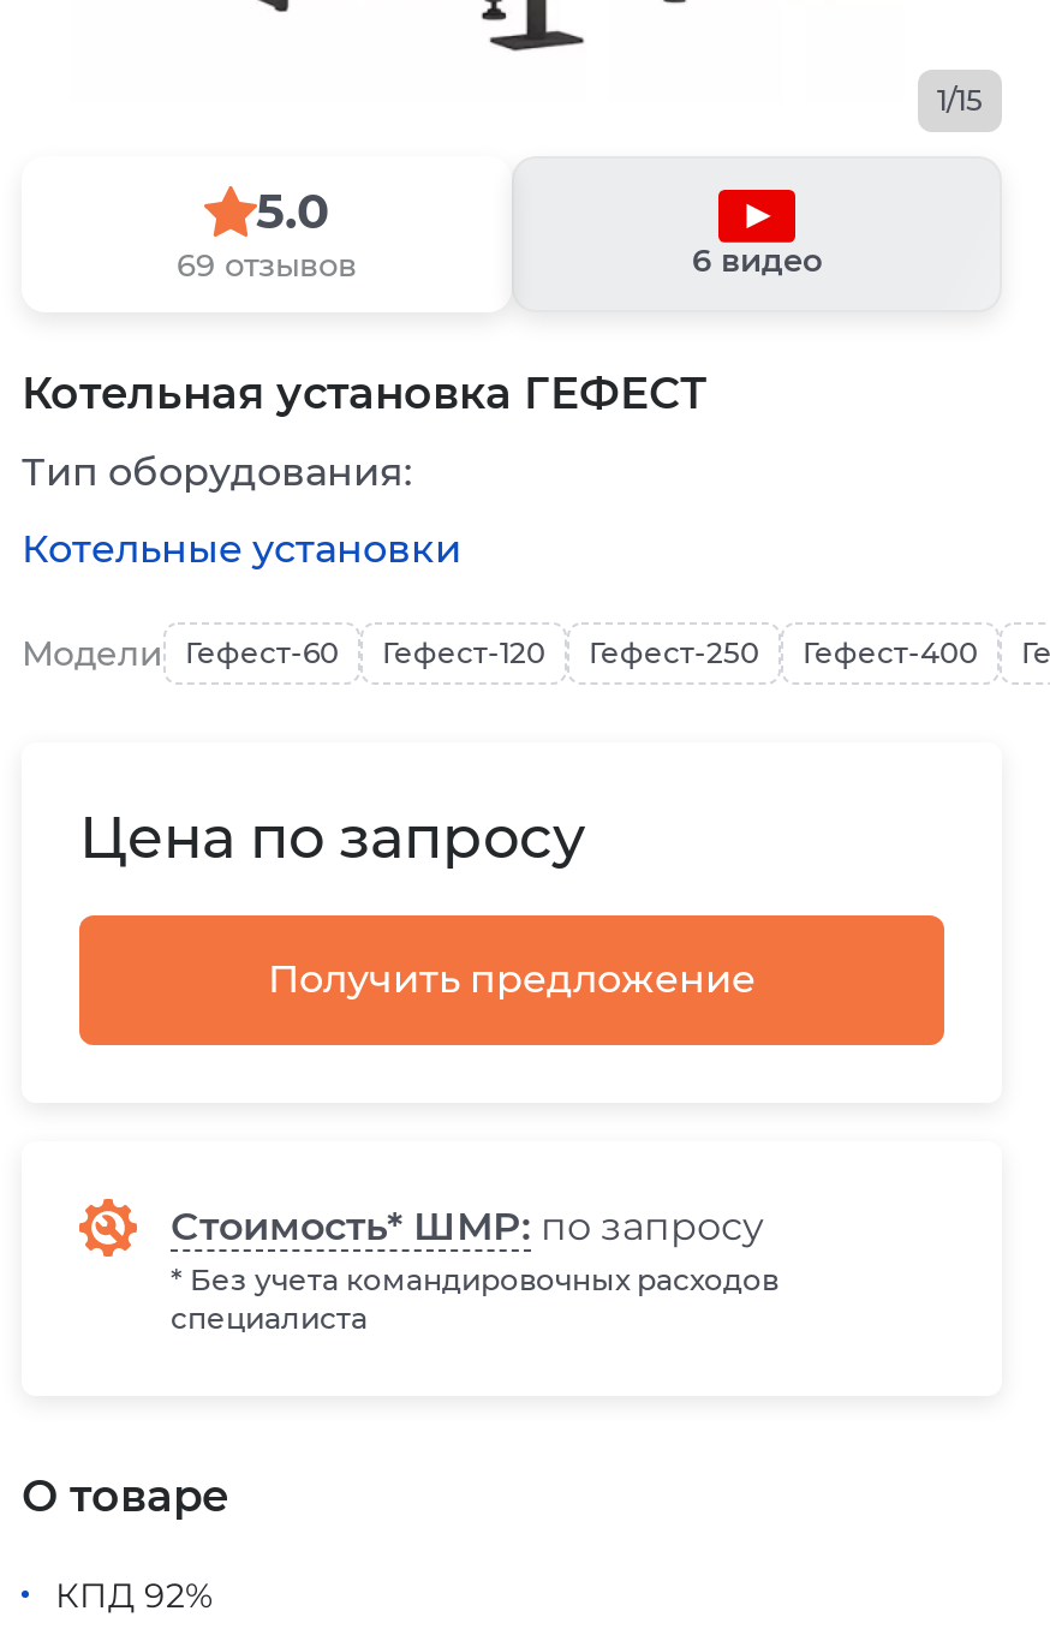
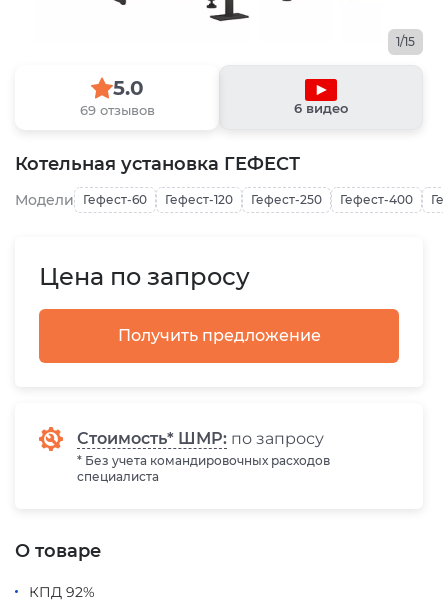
- Тип оборудования:
- Котельные установки
